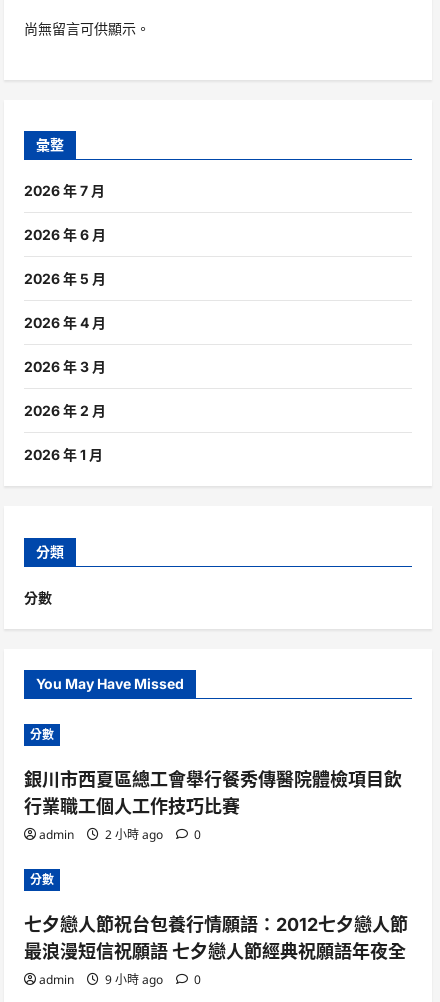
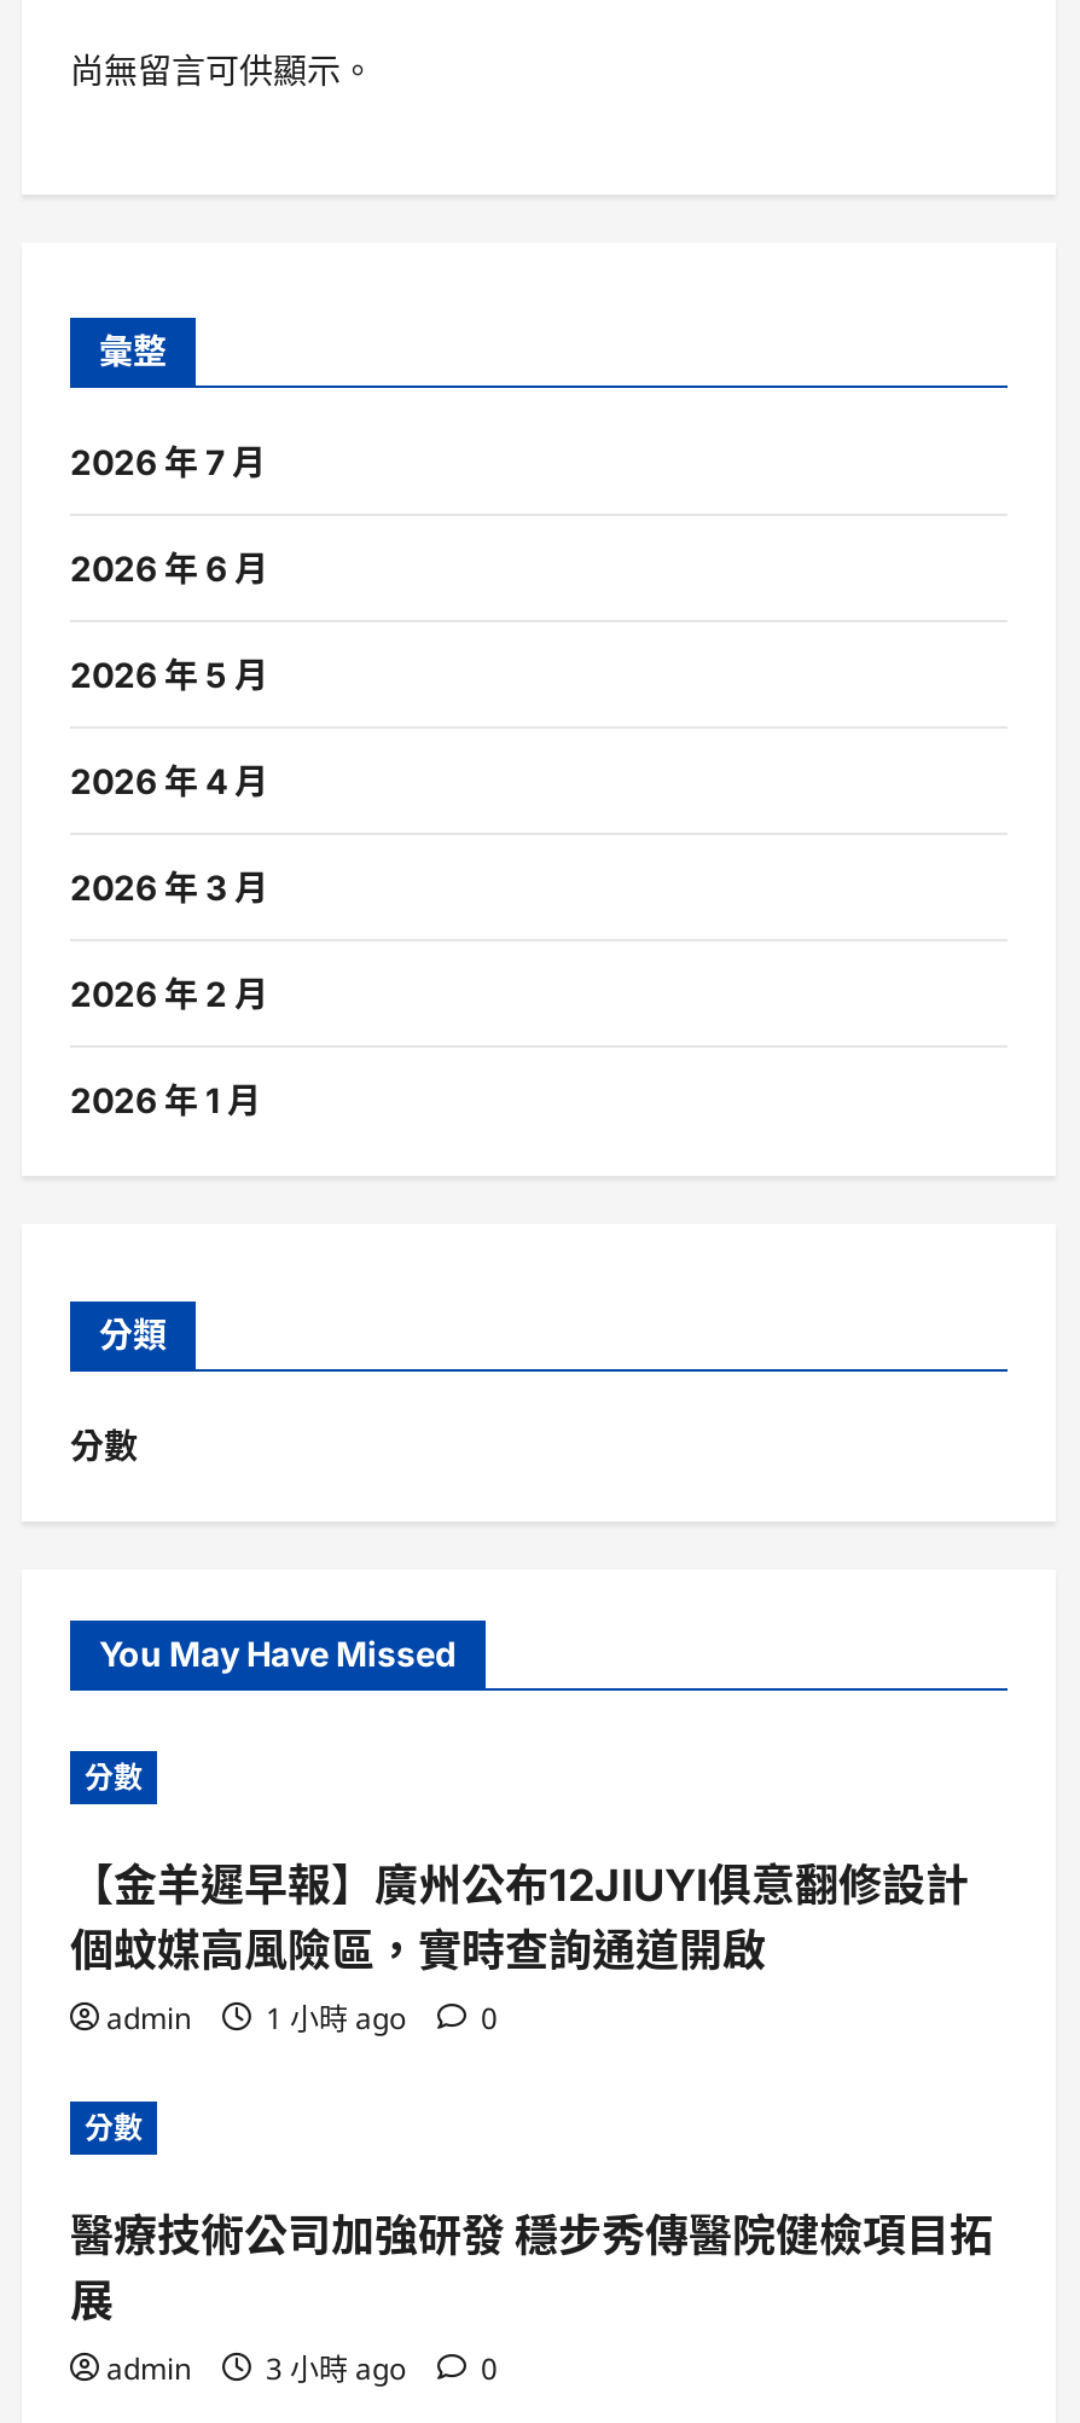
- 銀川市西夏區總工會舉行餐秀傳醫院體檢項目飲
- 行業職工個人工作技巧比賽
+ 【金羊遲早報】廣州公布12JIUYI俱意翻修設計
+ 個蚊媒高風險區，實時查詢通道開啟

- admin 2 小時 ago 0
+ admin 1 小時 ago 0

- 七夕戀人節祝台包養行情願語：2012七夕戀人節
- 最浪漫短信祝願語 七夕戀人節經典祝願語年夜全
+ 醫療技術公司加強研發 穩步秀傳醫院健檢項目拓
+ 展

- admin 9 小時 ago 0
+ admin 3 小時 ago 0
